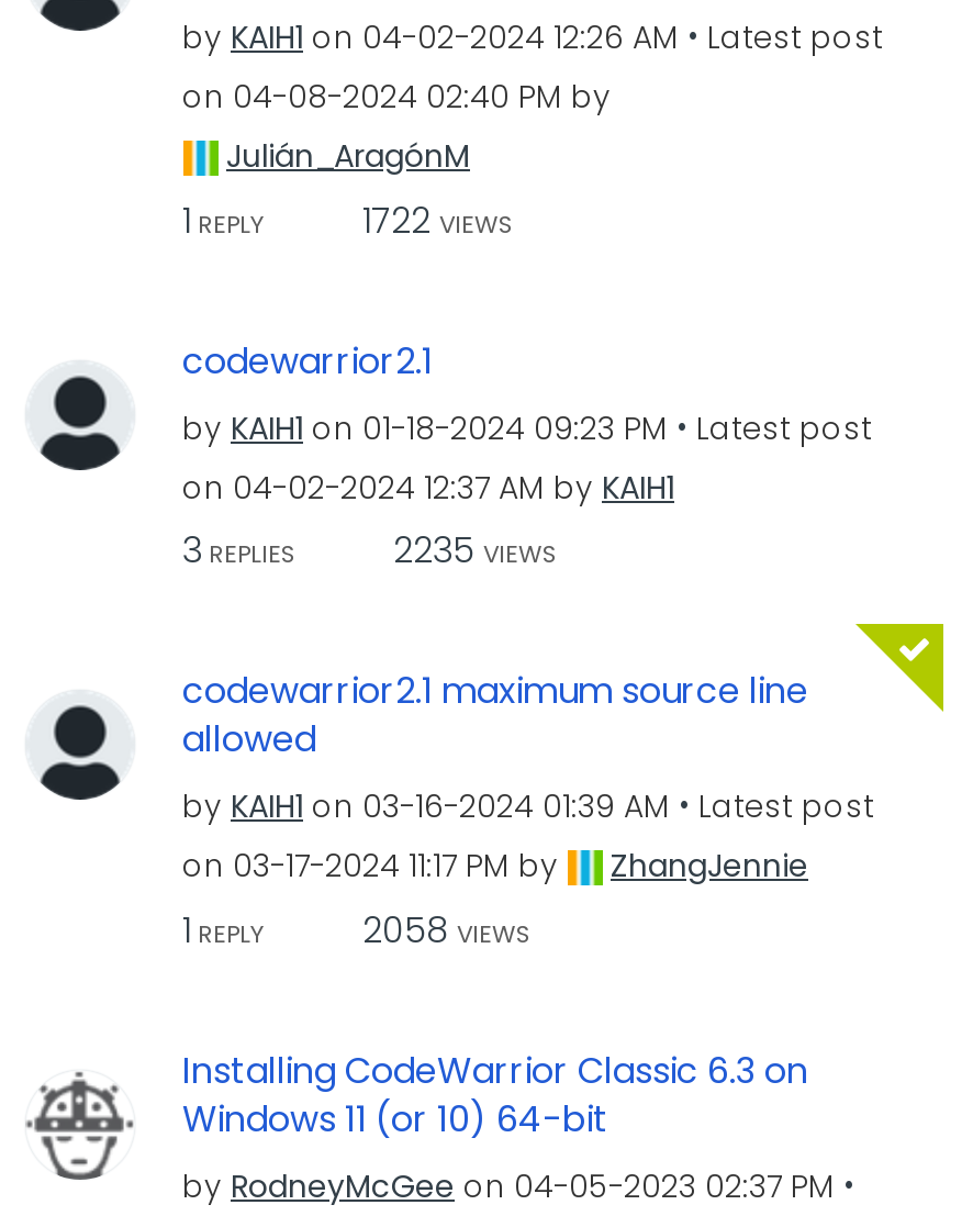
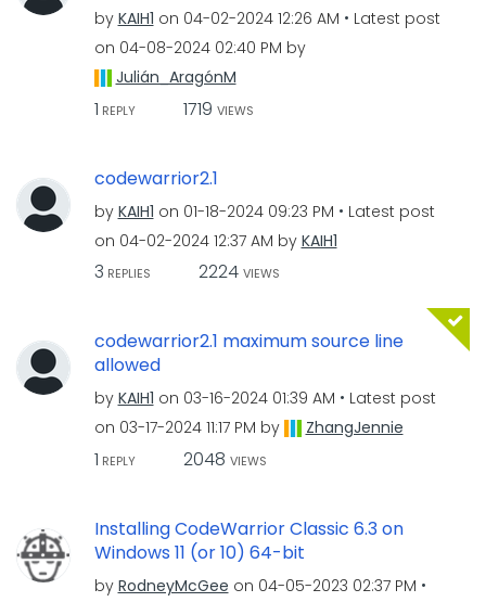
- 1 REPLY 1722 VIEWS
+ 1 REPLY 1719 VIEWS

- 3 REPLIES 2235 VIEWS
+ 3 REPLIES 2224 VIEWS

- 1 REPLY 2058 VIEWS
+ 1 REPLY 2048 VIEWS
